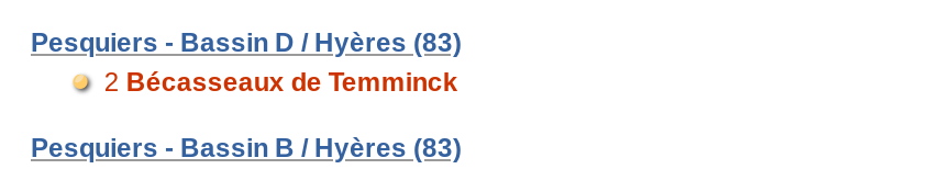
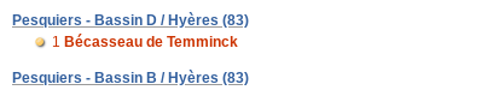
- 2 Bécasseaux de Temminck
+ 1 Bécasseau de Temminck
